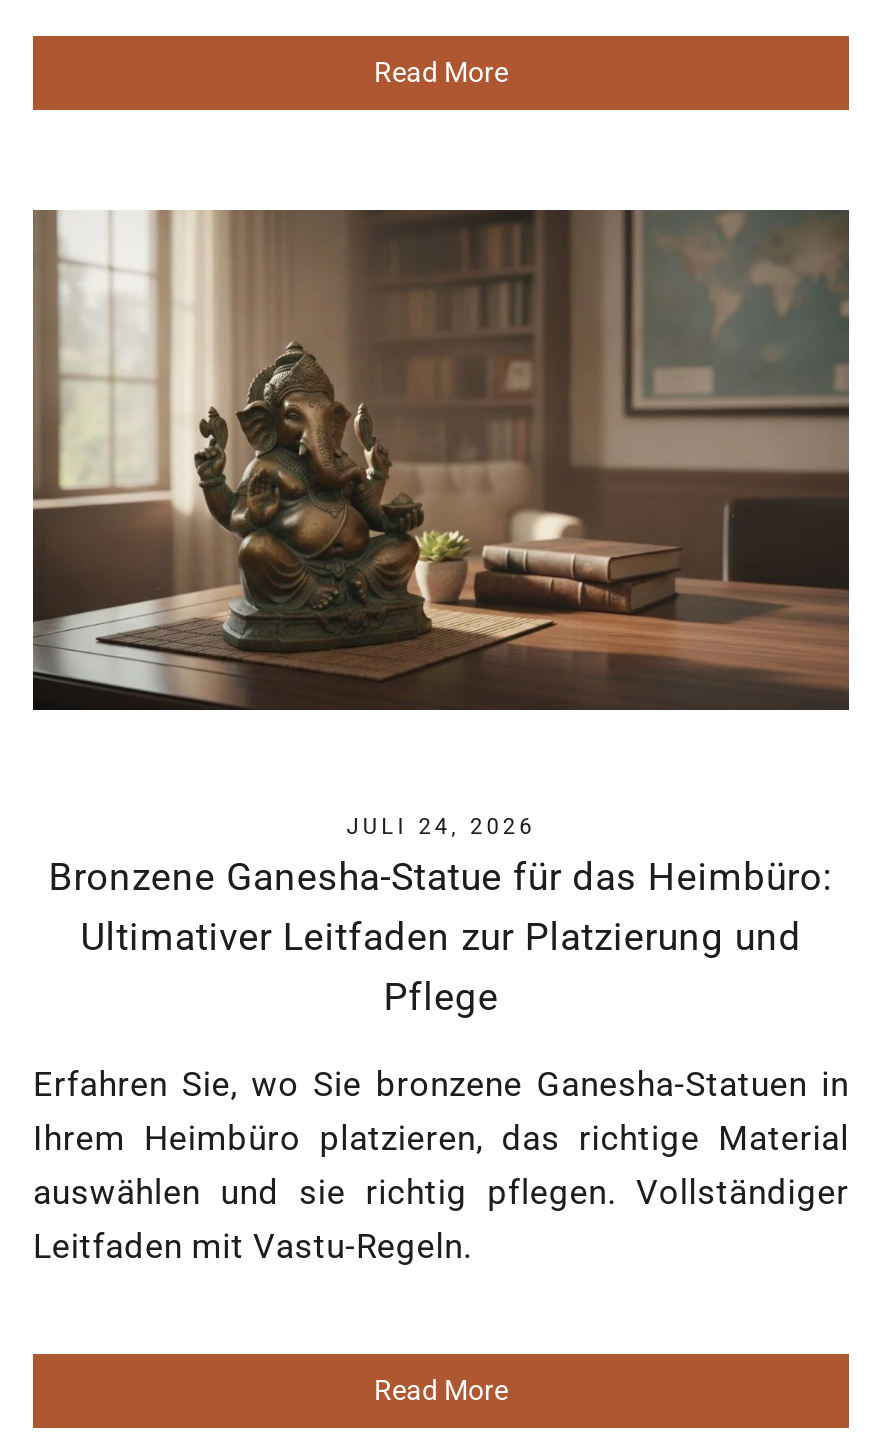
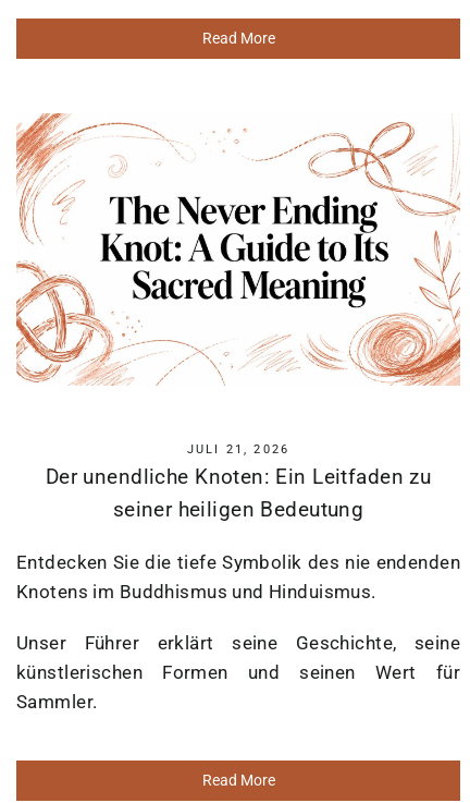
- [image]
+ [image]

- JULI 24, 2026
- Bronzene Ganesha-Statue für das Heimbüro:
- Ultimativer Leitfaden zur Platzierung und
- Pflege
- Erfahren Sie, wo Sie bronzene Ganesha-Statuen in
- Ihrem Heimbüro platzieren, das richtige Material
- auswählen und sie richtig pflegen. Vollständiger
- Leitfaden mit Vastu-Regeln.
+ JULI 21, 2026
+ Der unendliche Knoten: Ein Leitfaden zu
+ seiner heiligen Bedeutung
+ Entdecken Sie die tiefe Symbolik des nie endenden
+ Knotens im Buddhismus und Hinduismus.
+ Unser Führer erklärt seine Geschichte, seine
+ künstlerischen Formen und seinen Wert für
+ Sammler.
